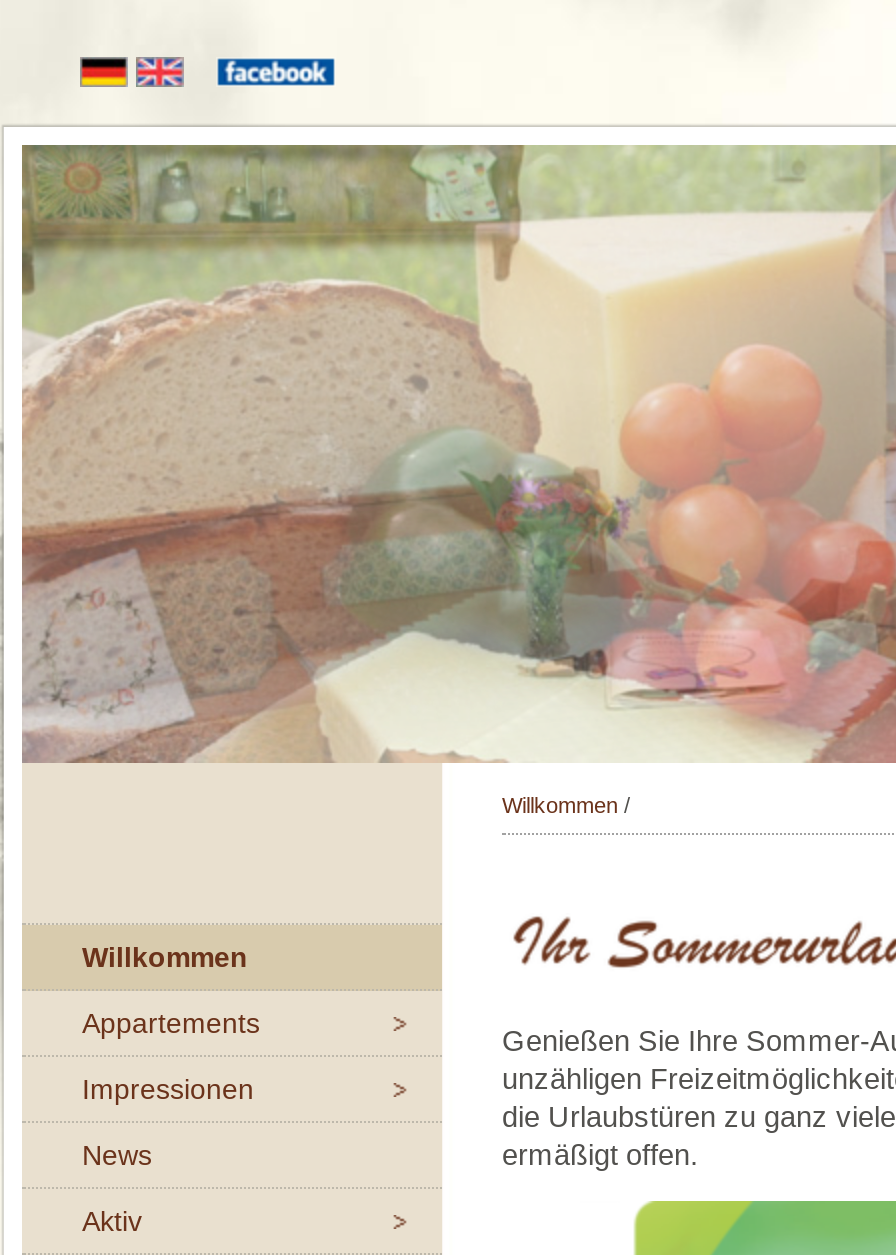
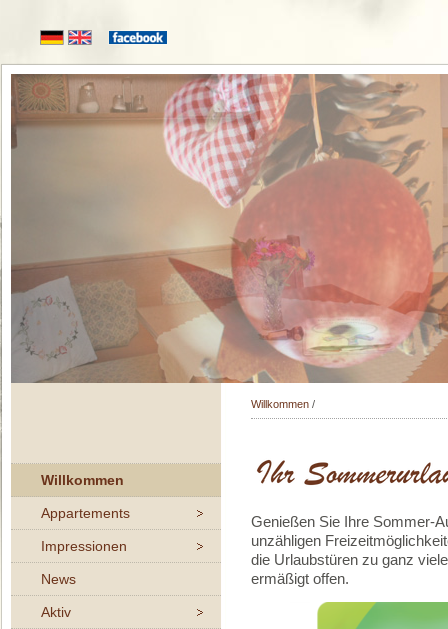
- [image]
+ [image]
